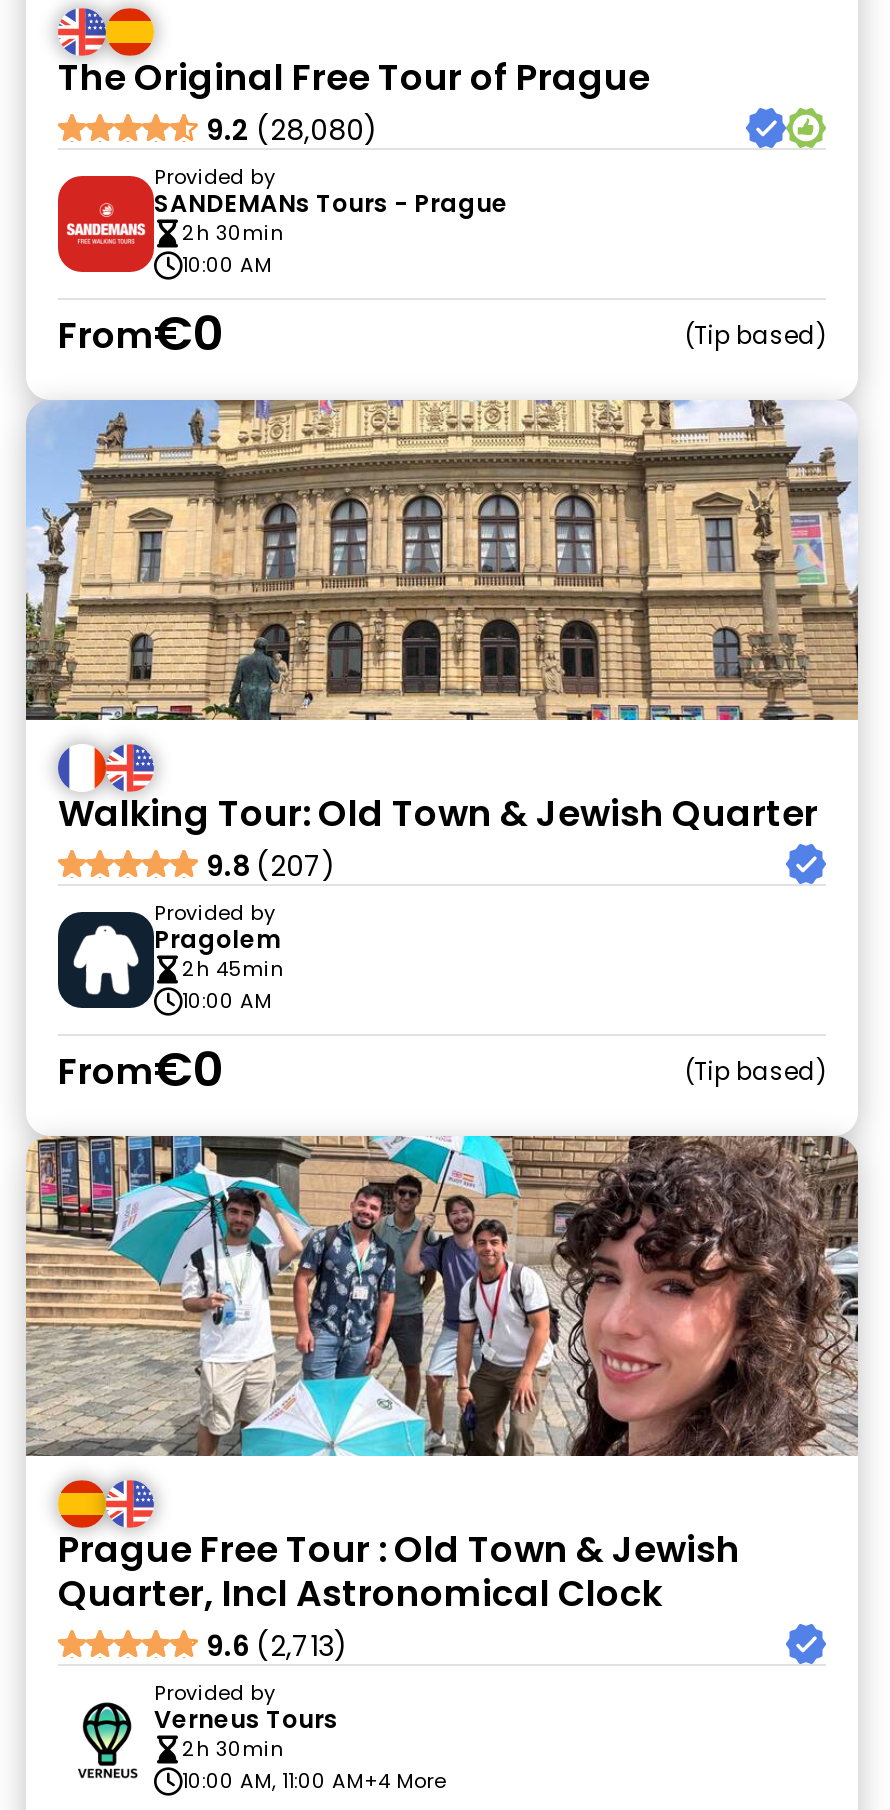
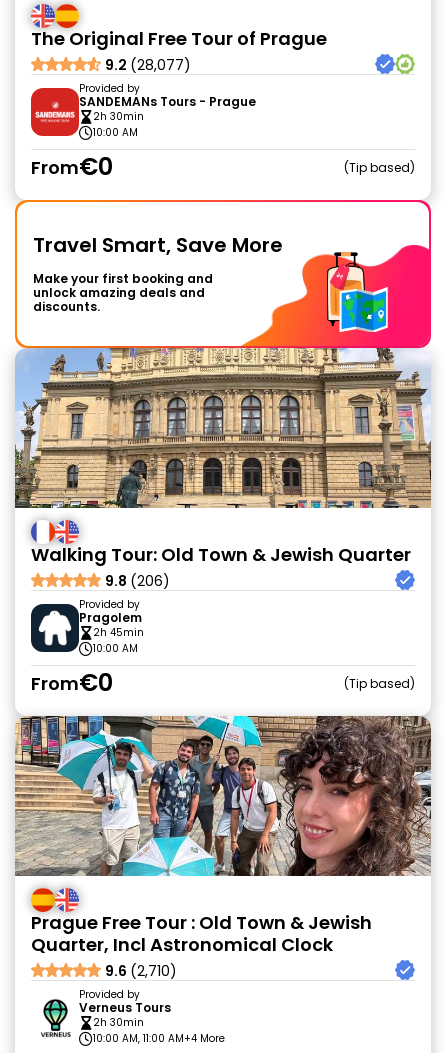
- 9.2 (28,080)
+ 9.2 (28,077)

+ [image]
+ Travel Smart, Save More
+ Make your first booking and
+ unlock amazing deals and
+ discounts.

- 9.8 (207)
+ 9.8 (206)

- 9.6 (2,713)
+ 9.6 (2,710)
